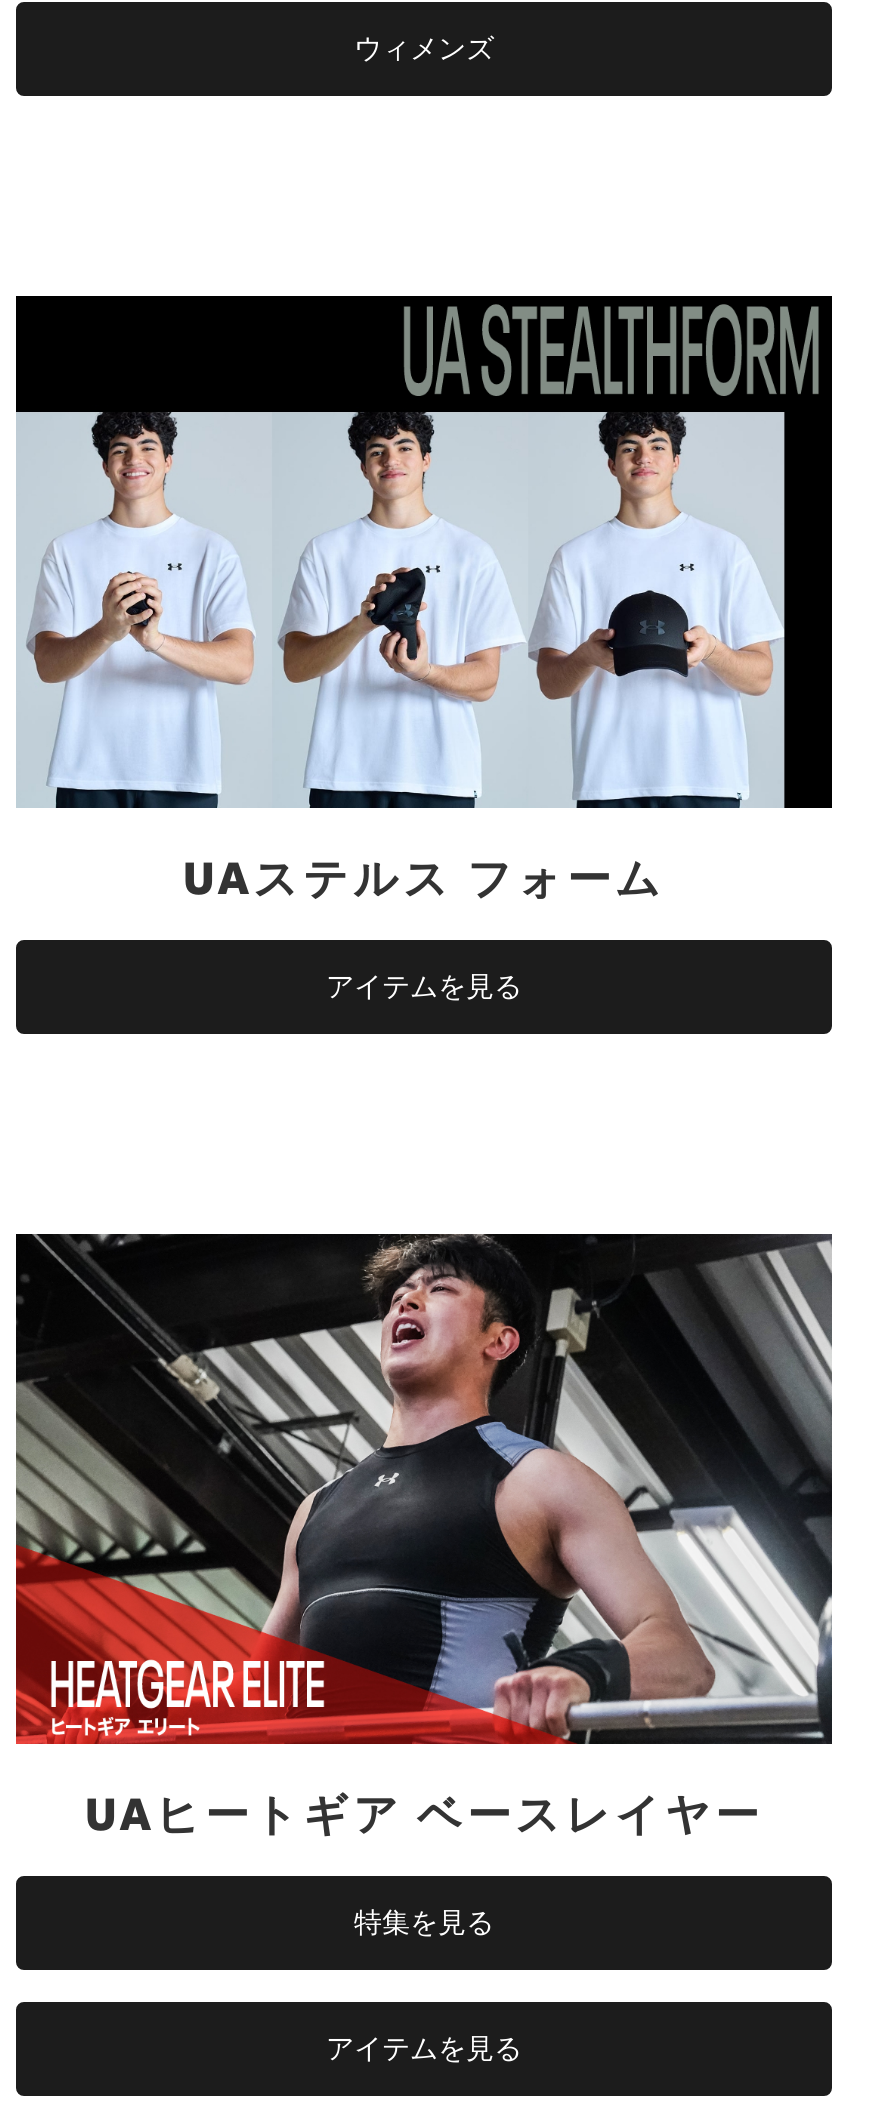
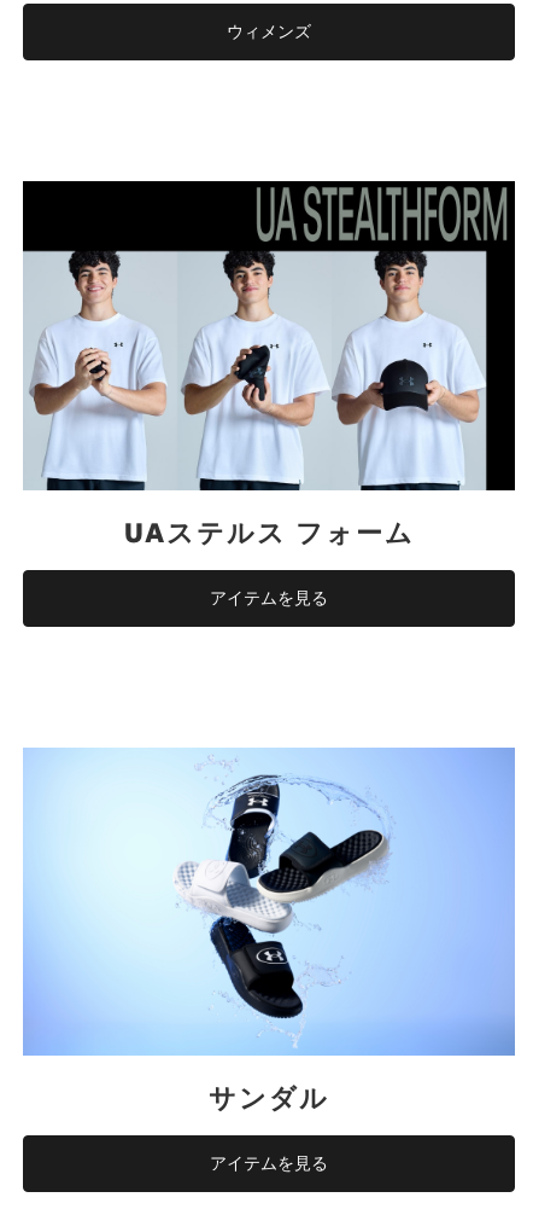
- [image]
- UAヒートギア ベースレイヤー
- 特集を見る
+ [image]
+ サンダル
